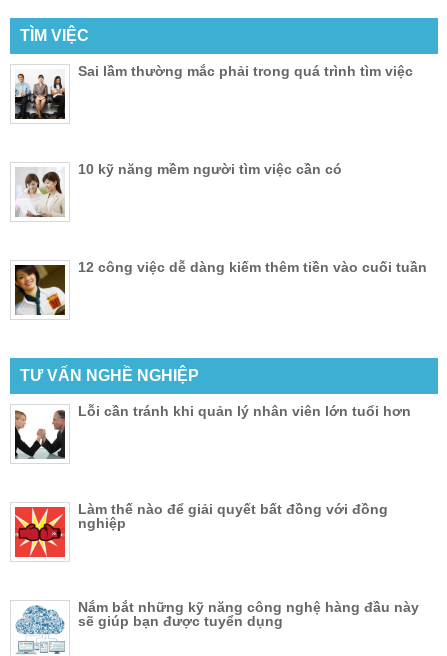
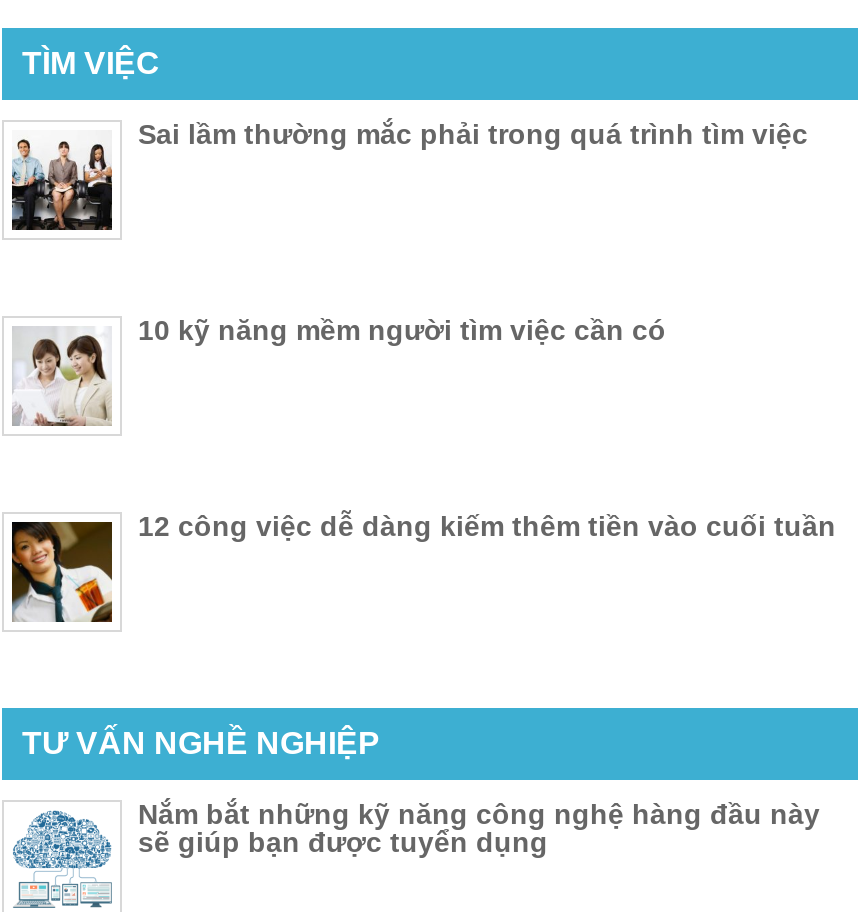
- [image]
- Lỗi cần tránh khi quản lý nhân viên lớn tuổi hơn

- [image]
- Làm thế nào để giải quyết bất đồng với đồng
- nghiệp
